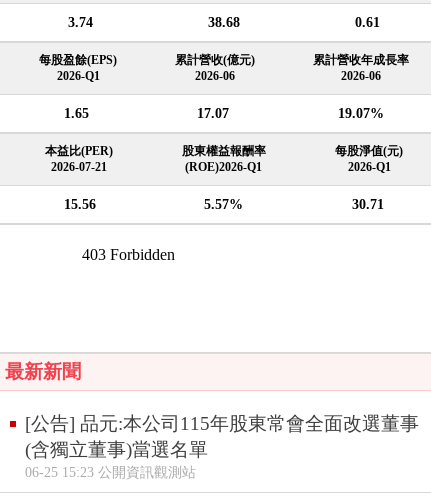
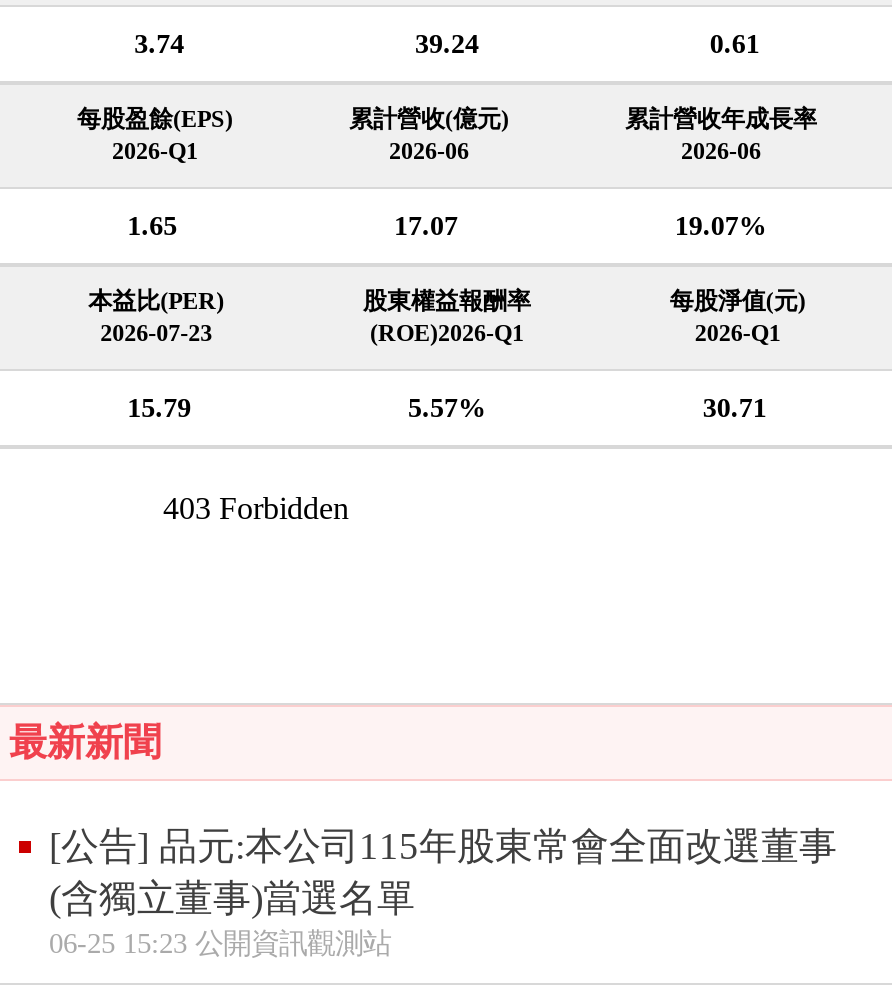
- 38.68
+ 39.24

- 2026-07-21
+ 2026-07-23

- 15.56
+ 15.79
